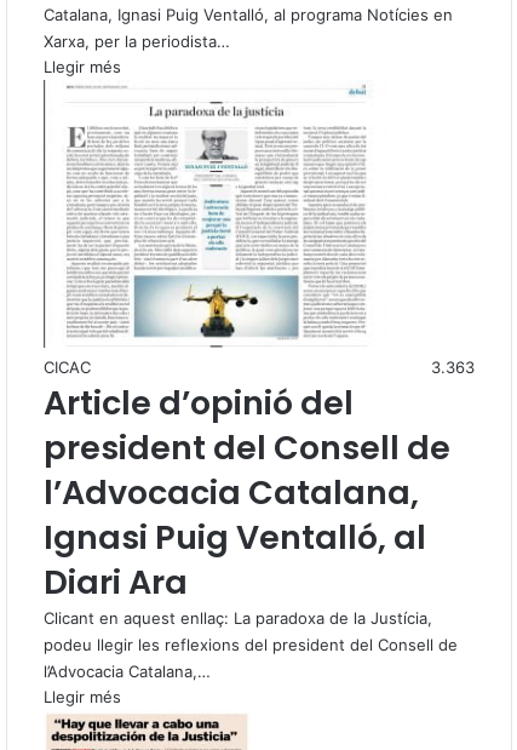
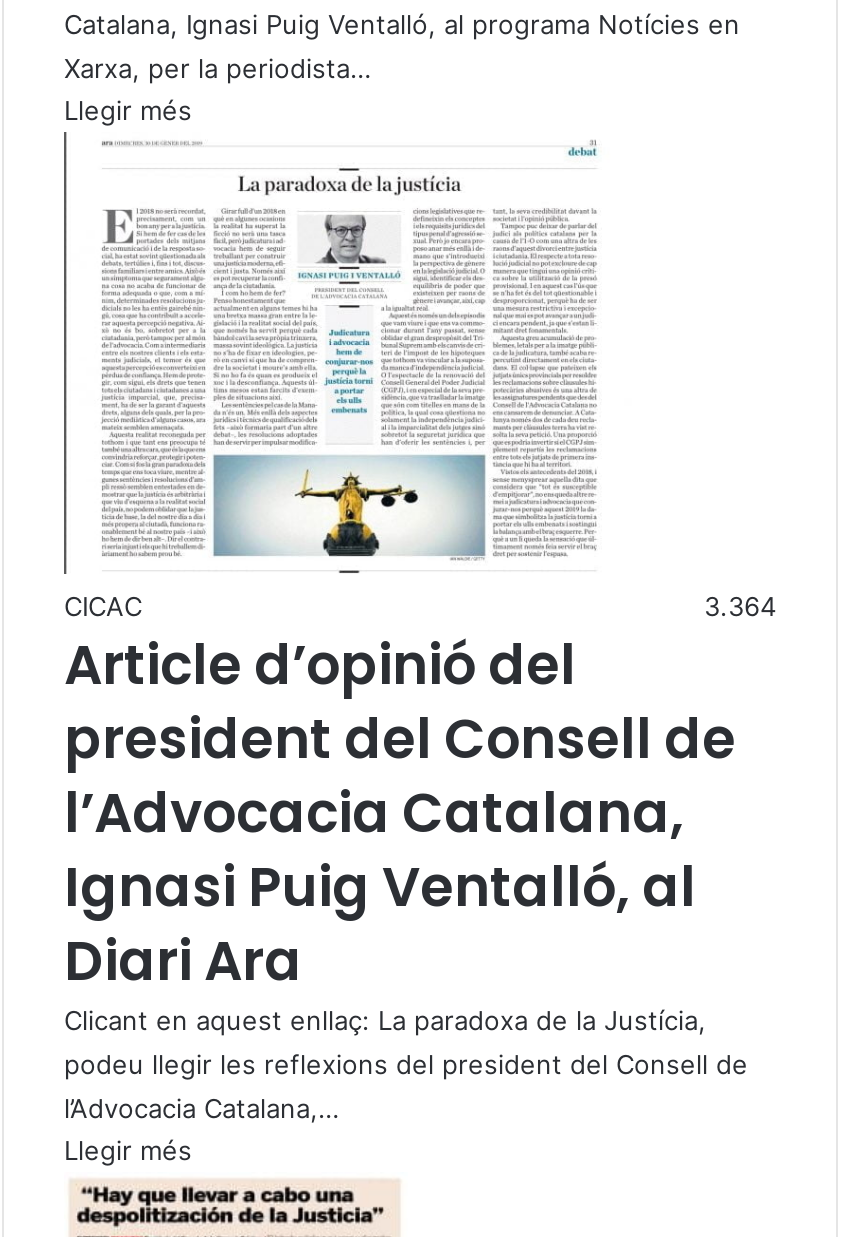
- 3.363
+ 3.364
